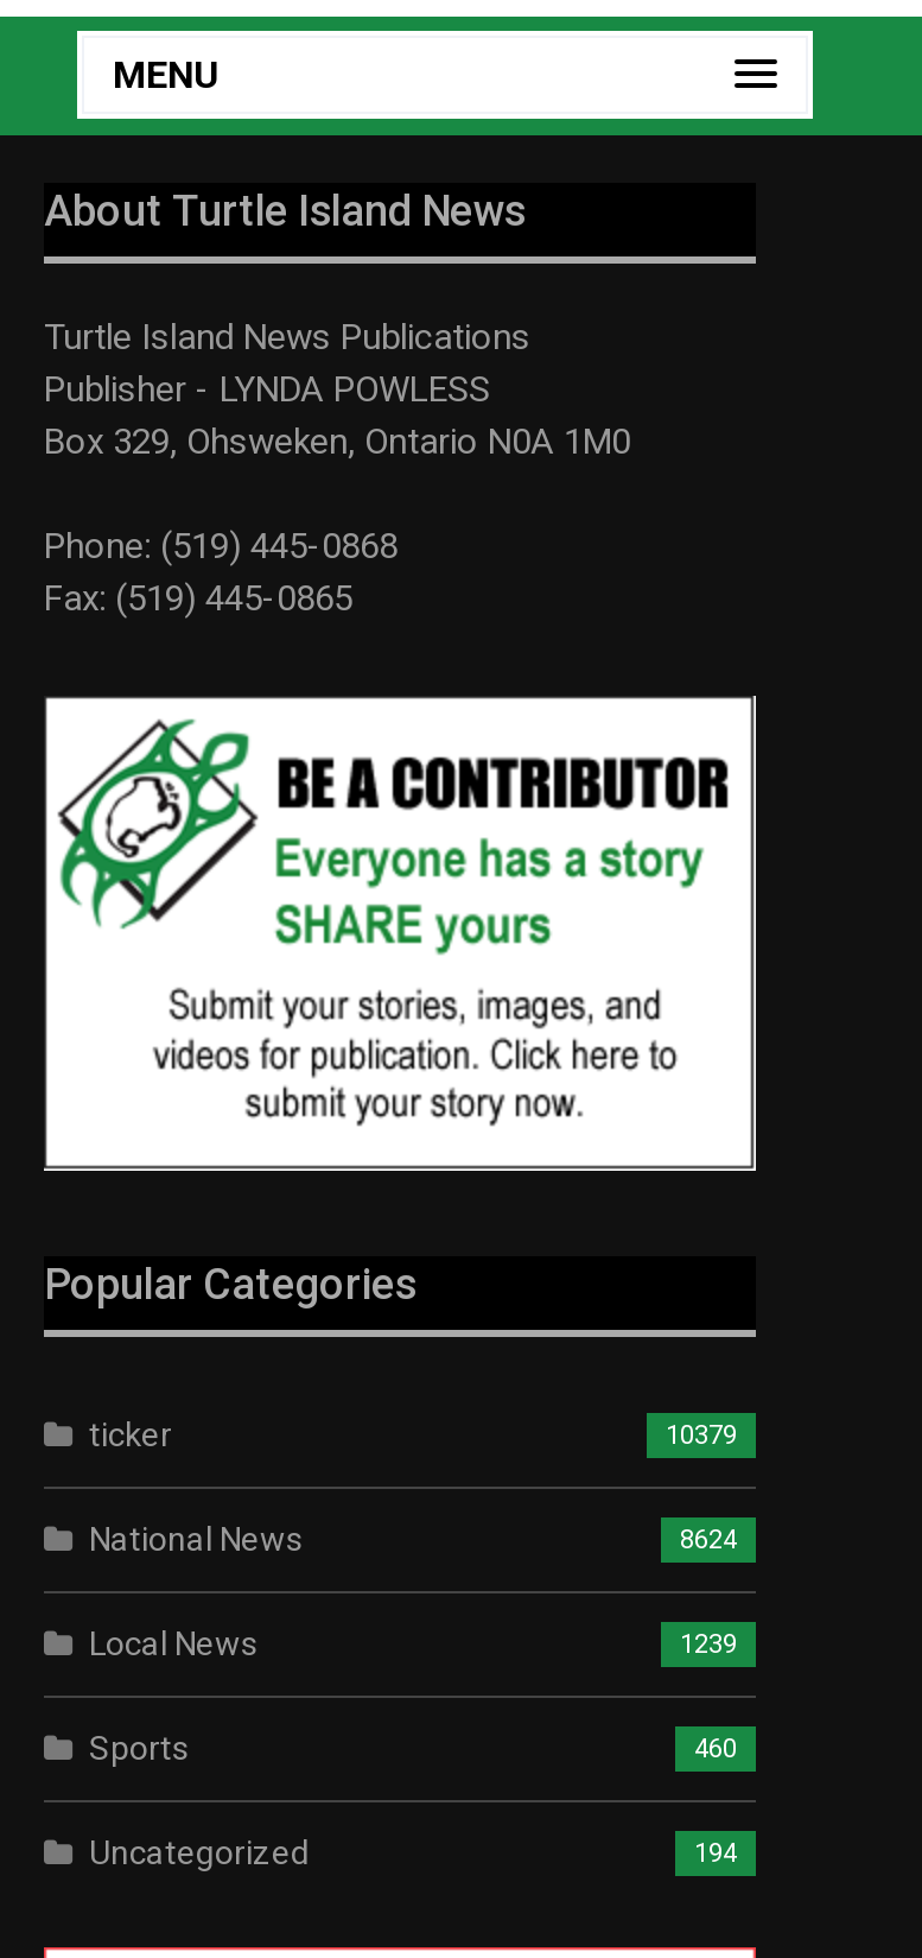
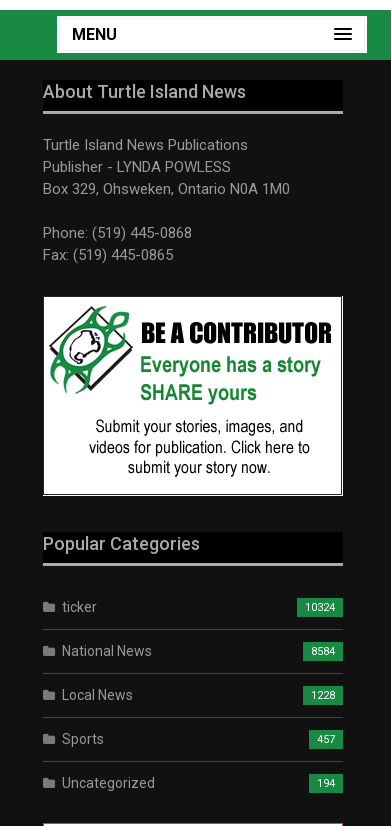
- 10379
+ 10324

- 8624
+ 8584

- 1239
+ 1228

- 460
+ 457
